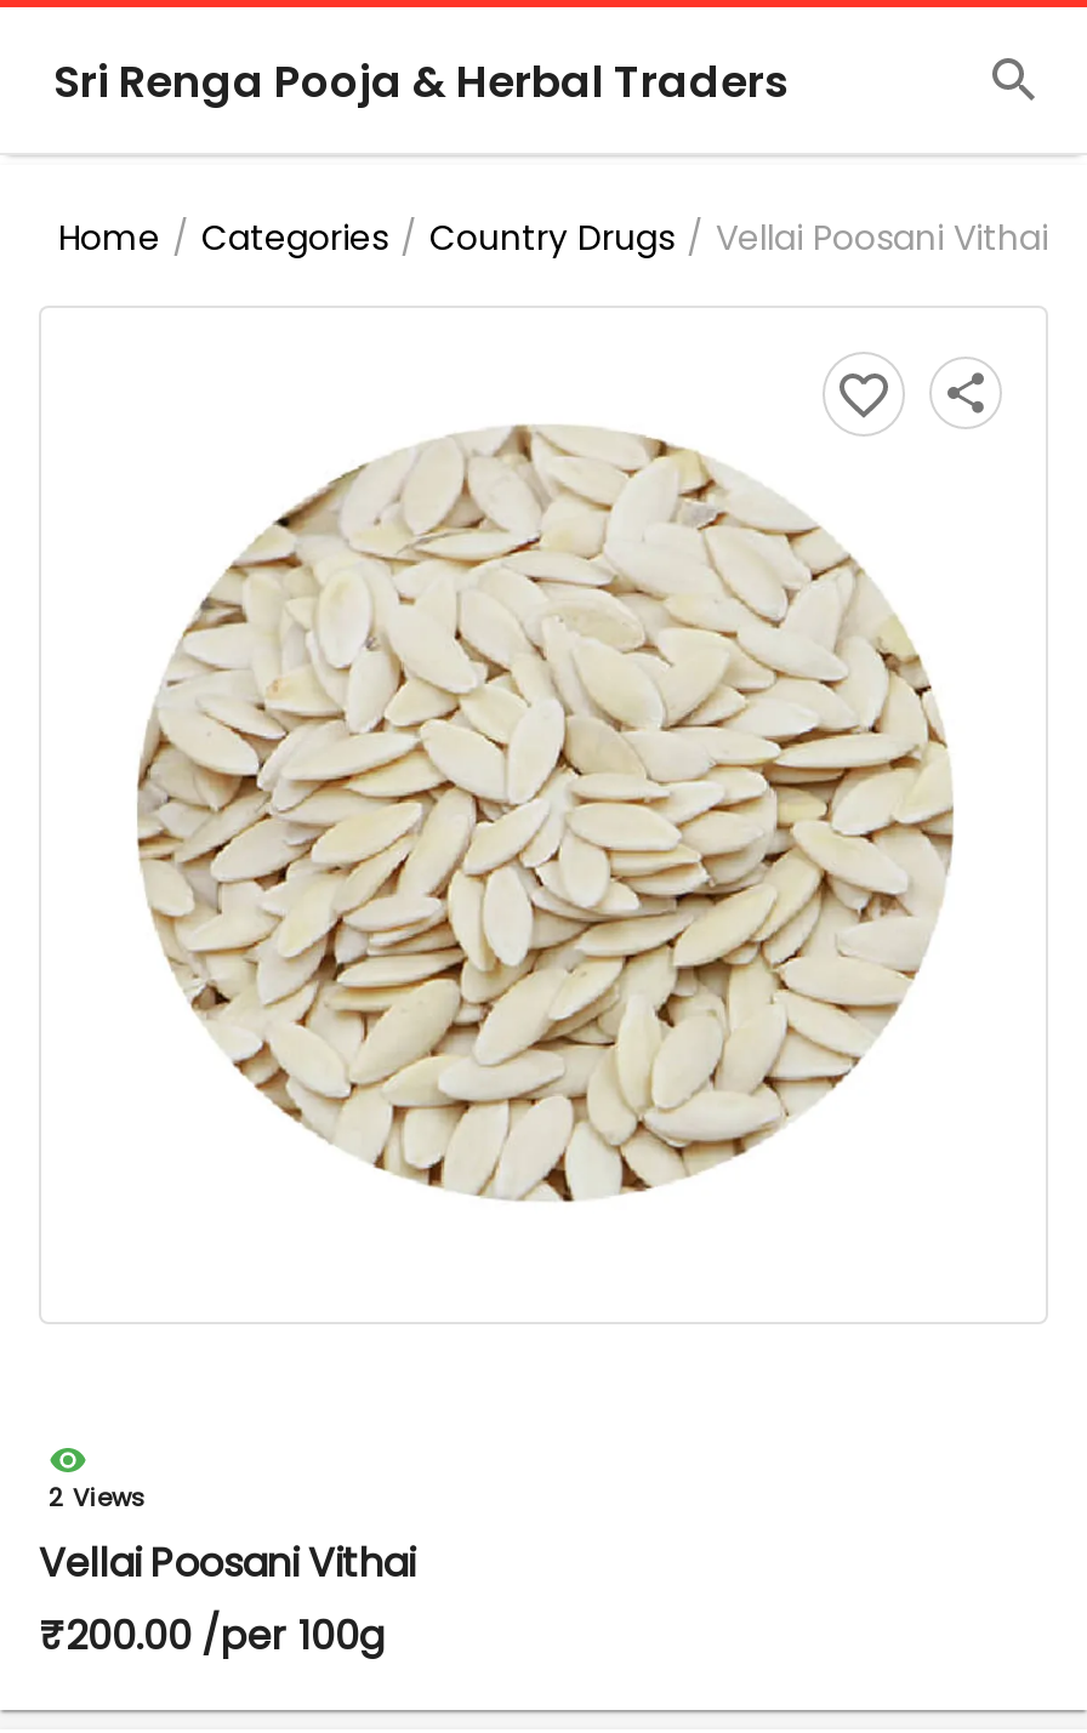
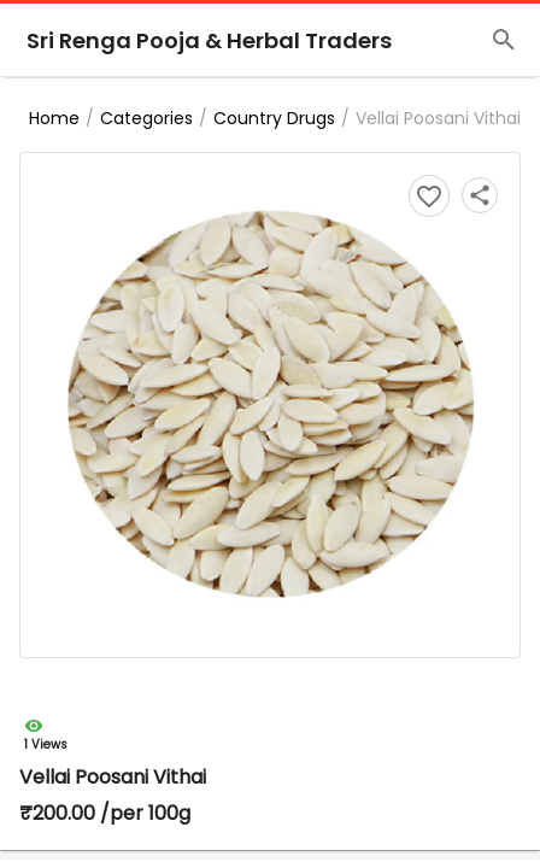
- 2 Views
+ 1 Views
